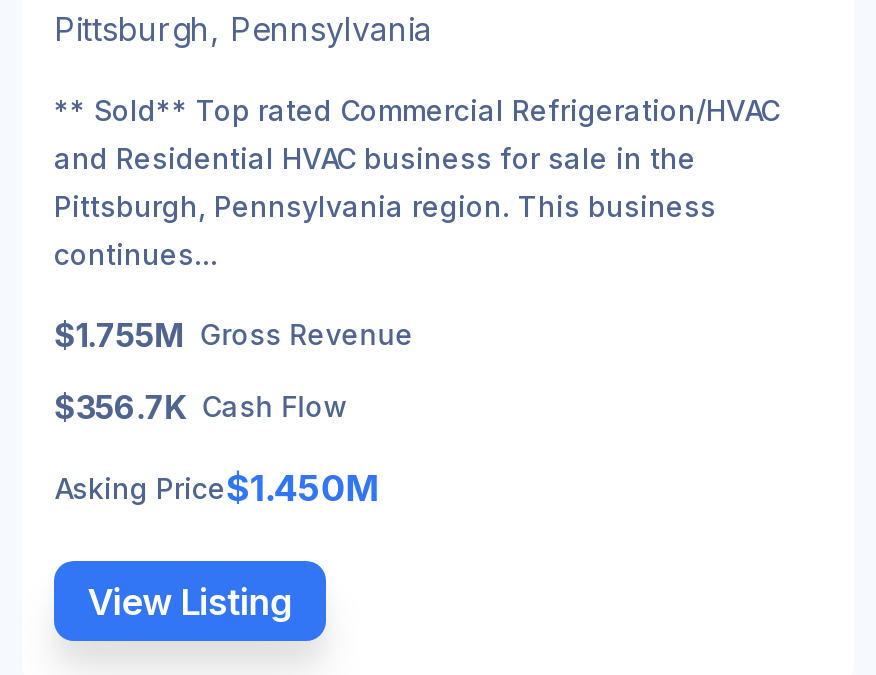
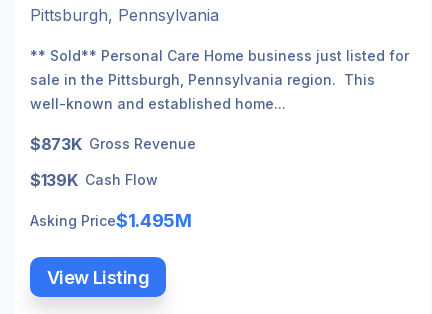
- ** Sold** Top rated Commercial Refrigeration/HVAC
- and Residential HVAC business for sale in the
- Pittsburgh, Pennsylvania region. This business
- continues...
+ ** Sold** Personal Care Home business just listed for
+ sale in the Pittsburgh, Pennsylvania region. This
+ well-known and established home...

- $1.755M Gross Revenue
+ $873K Gross Revenue

- $356.7K Cash Flow
+ $139K Cash Flow

- Asking Price$1.450M
+ Asking Price$1.495M
